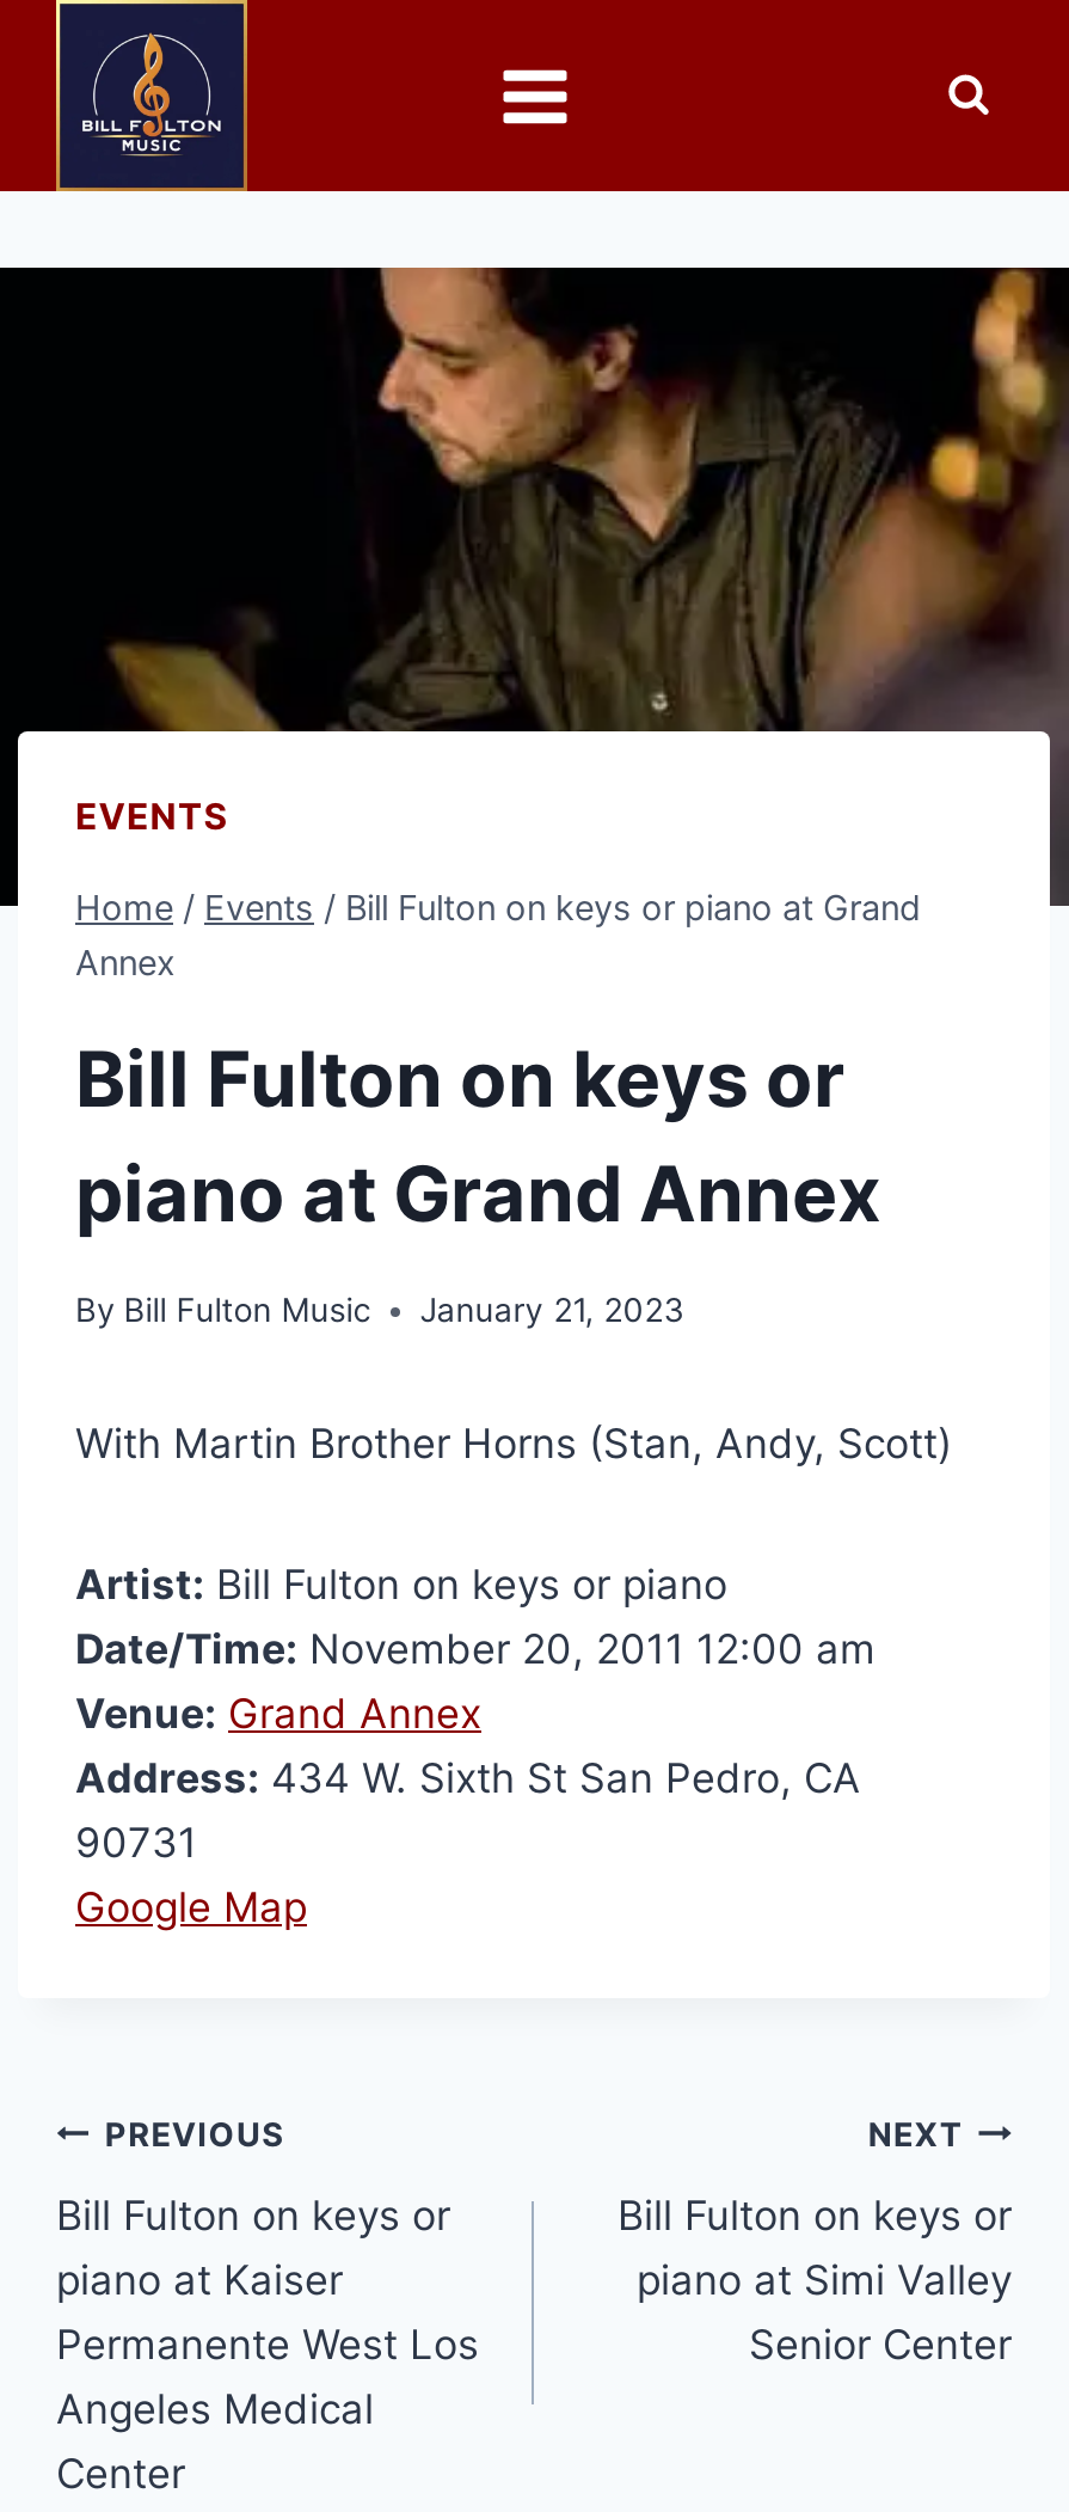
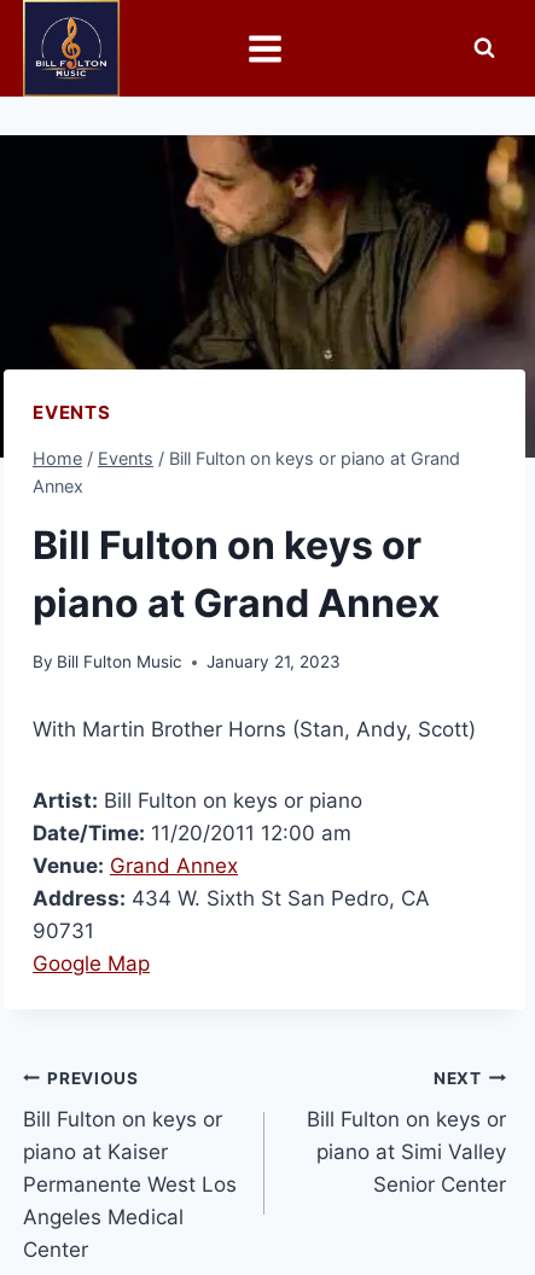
- Date/Time: November 20, 2011 12:00 am
+ Date/Time: 11/20/2011 12:00 am
